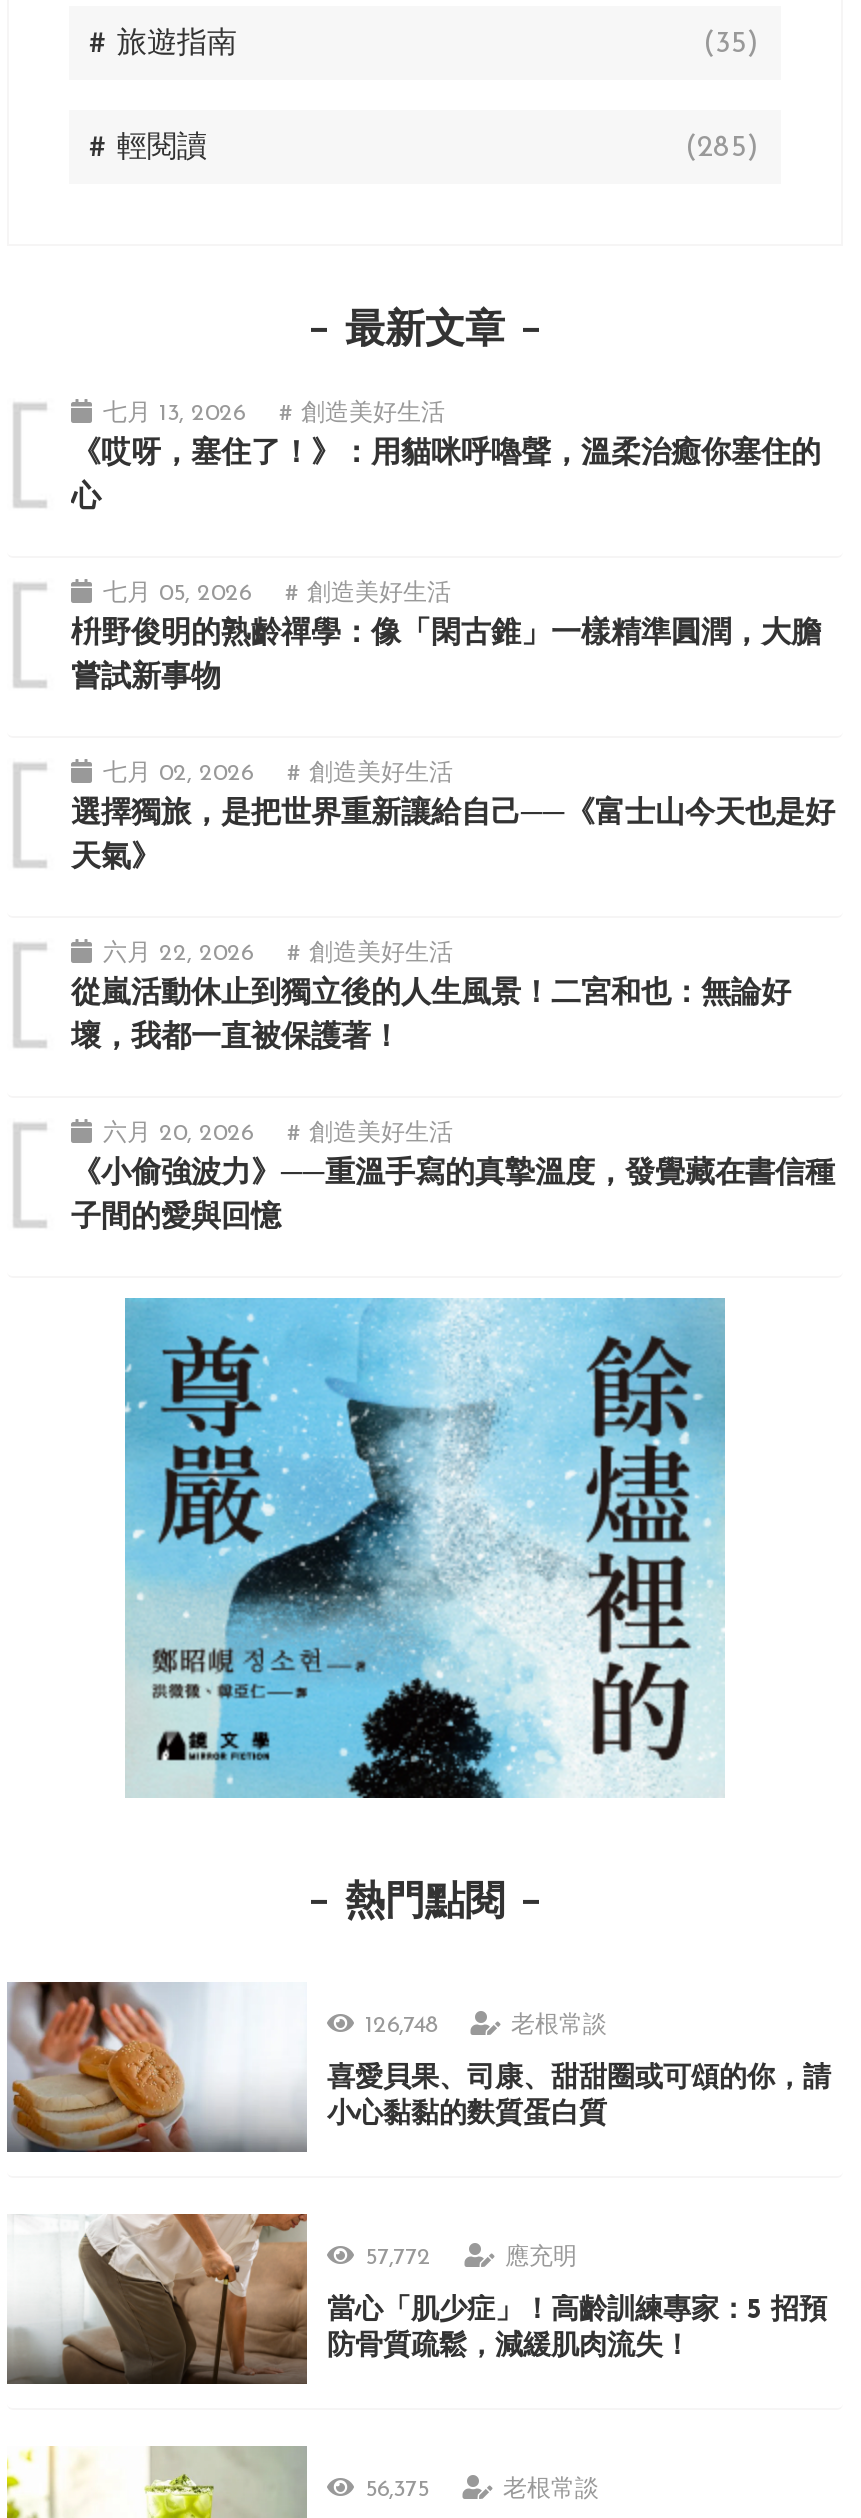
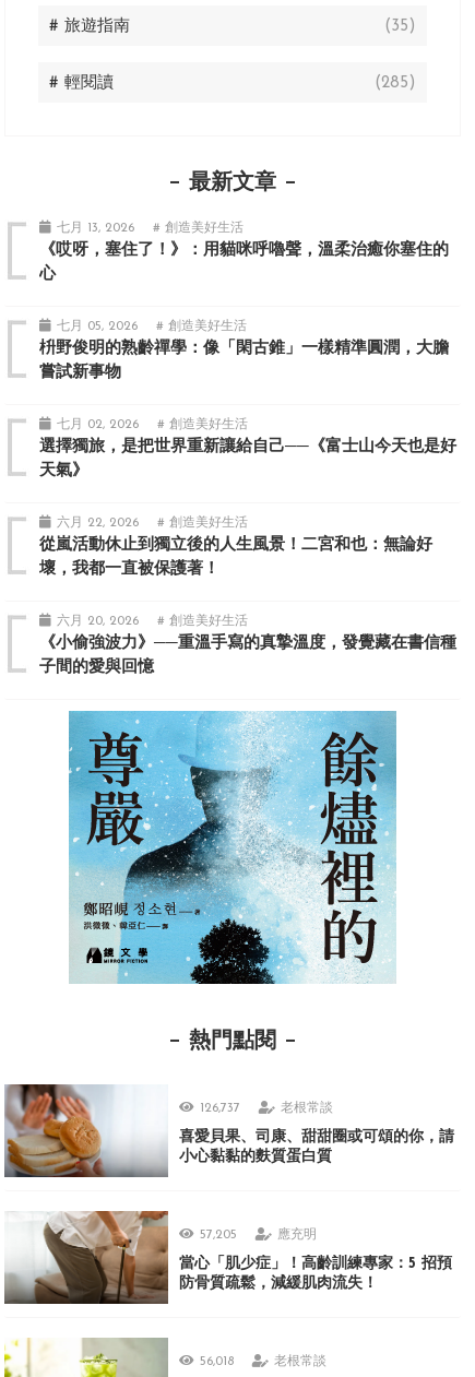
- 126,748
+ 126,737

- 57,772
+ 57,205

- 56,375
+ 56,018
